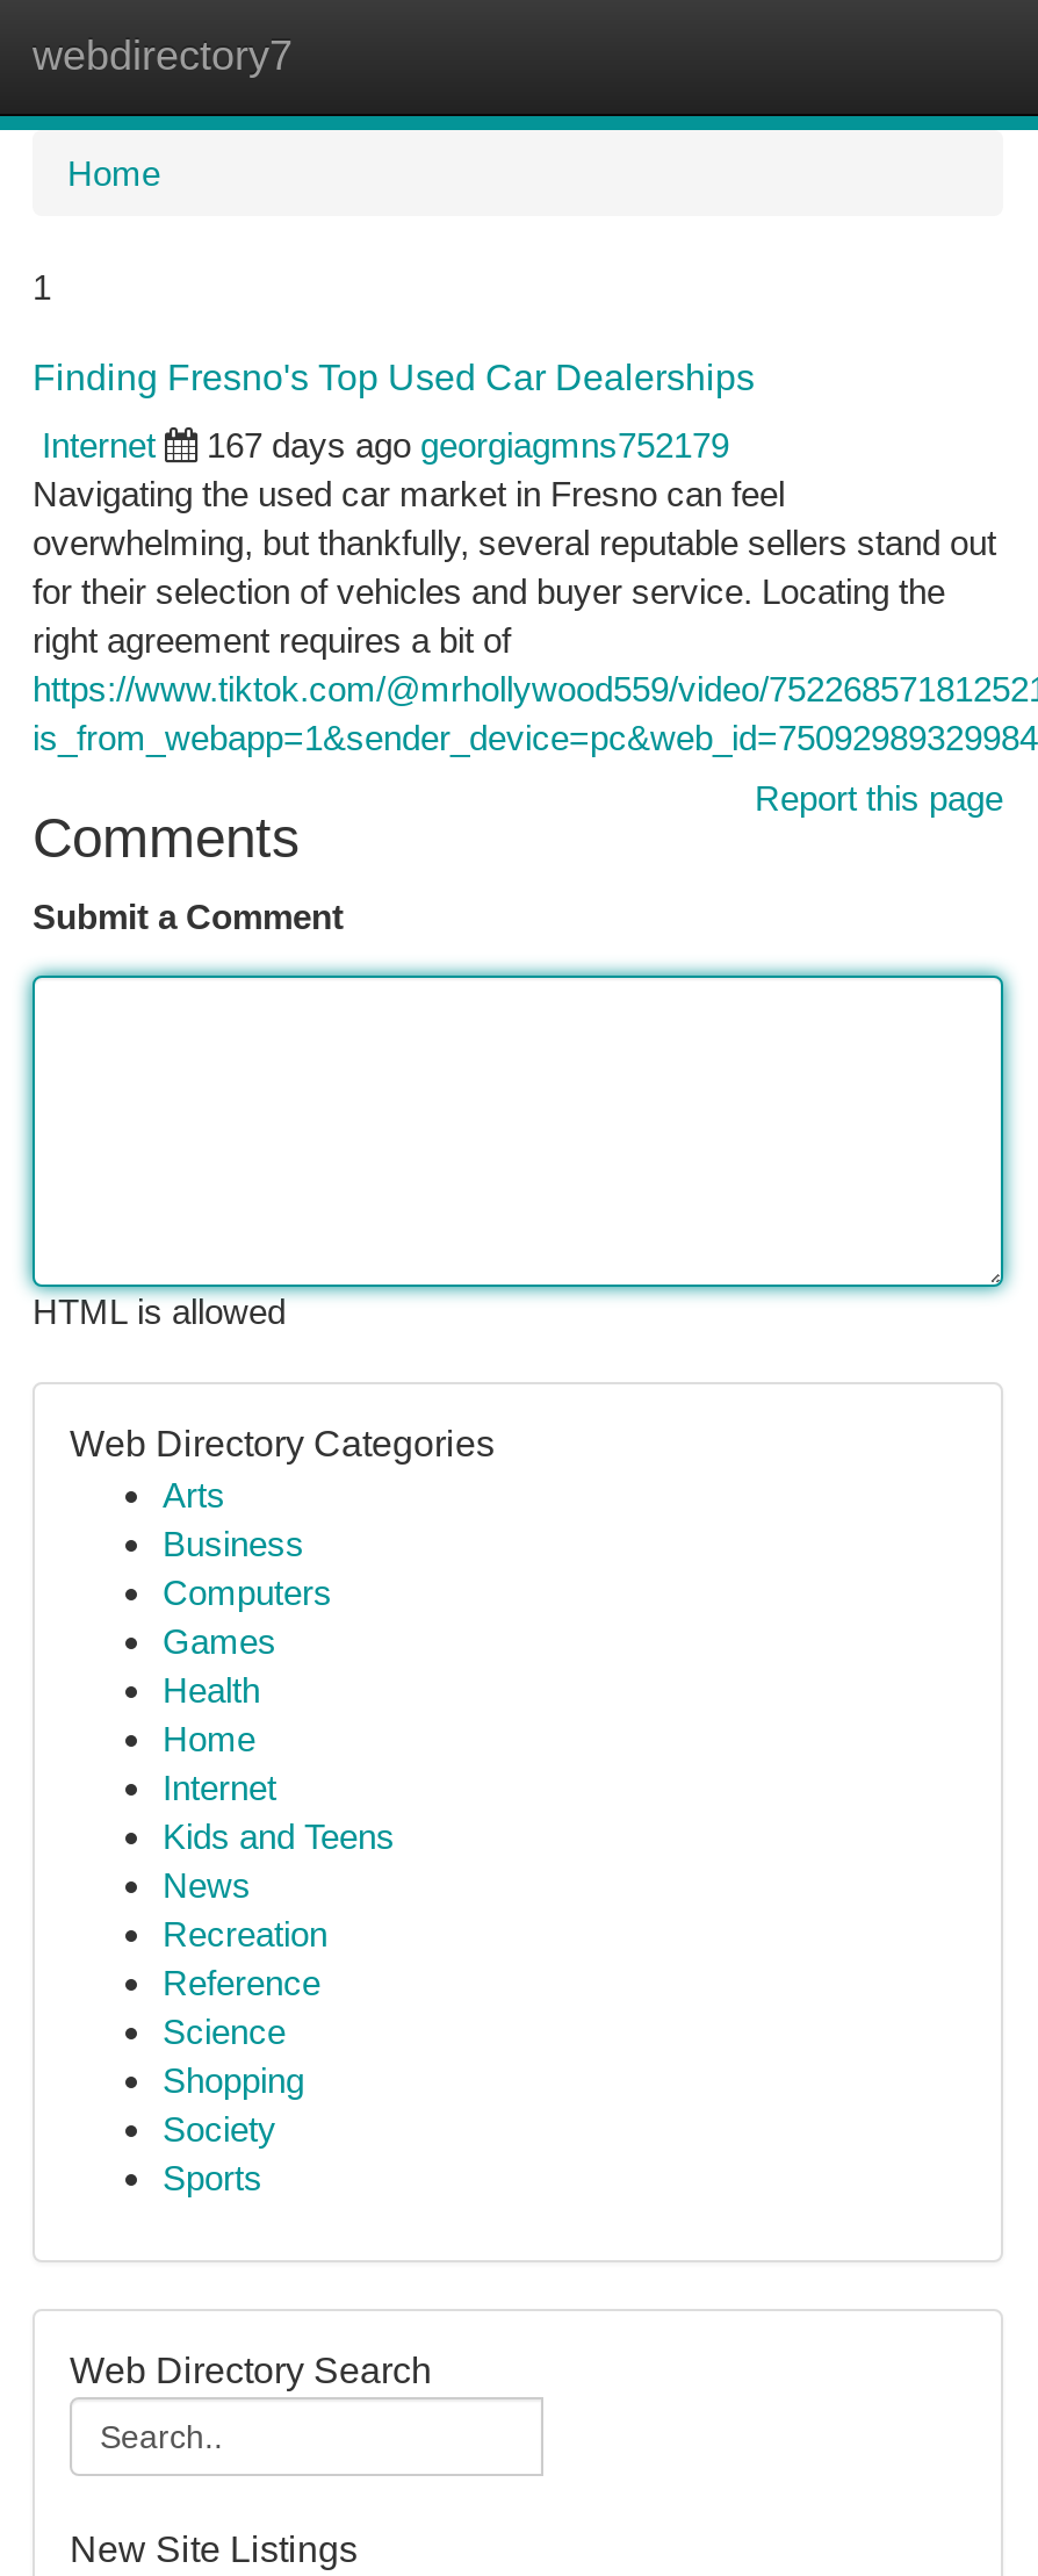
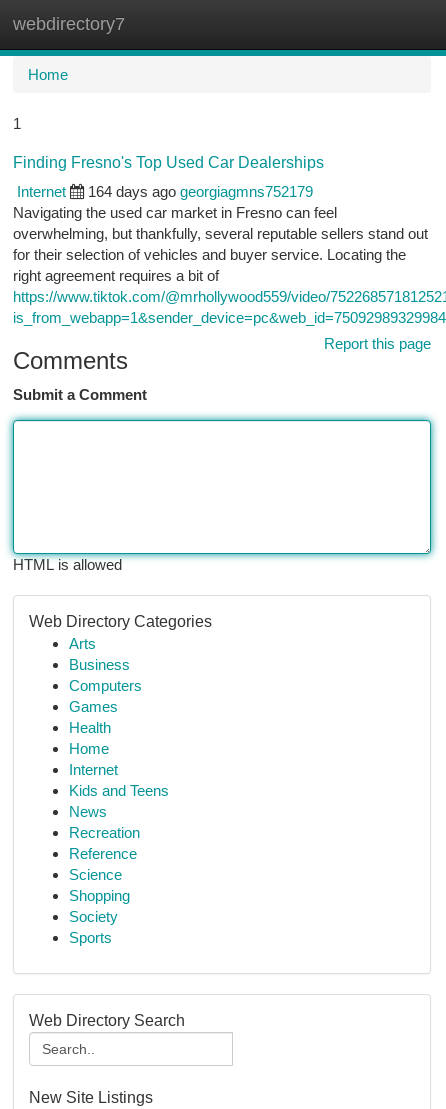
- 167 days ago georgiagmns752179
+ 164 days ago georgiagmns752179
